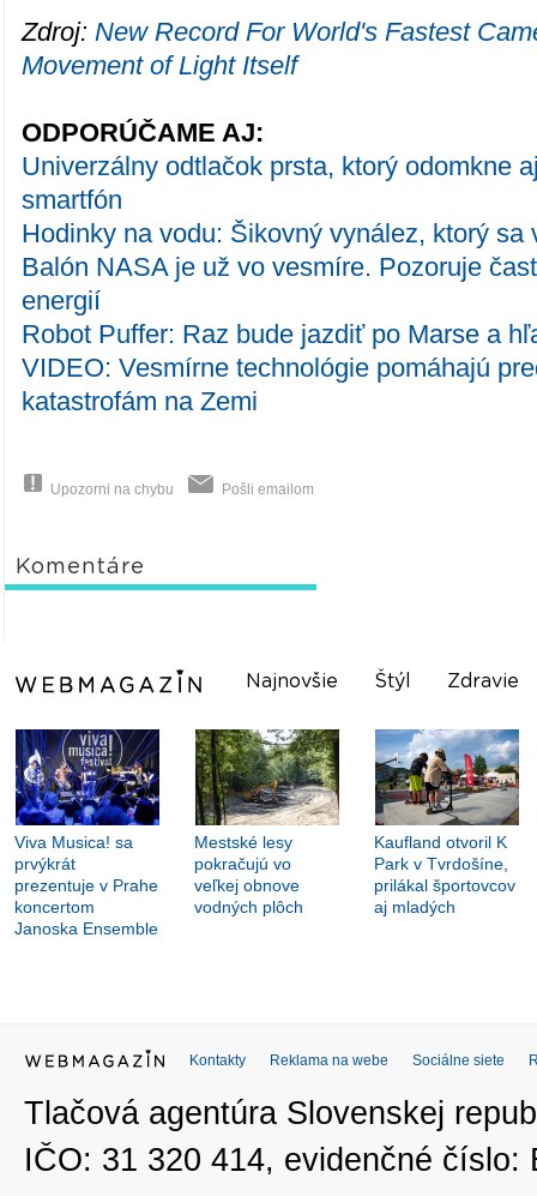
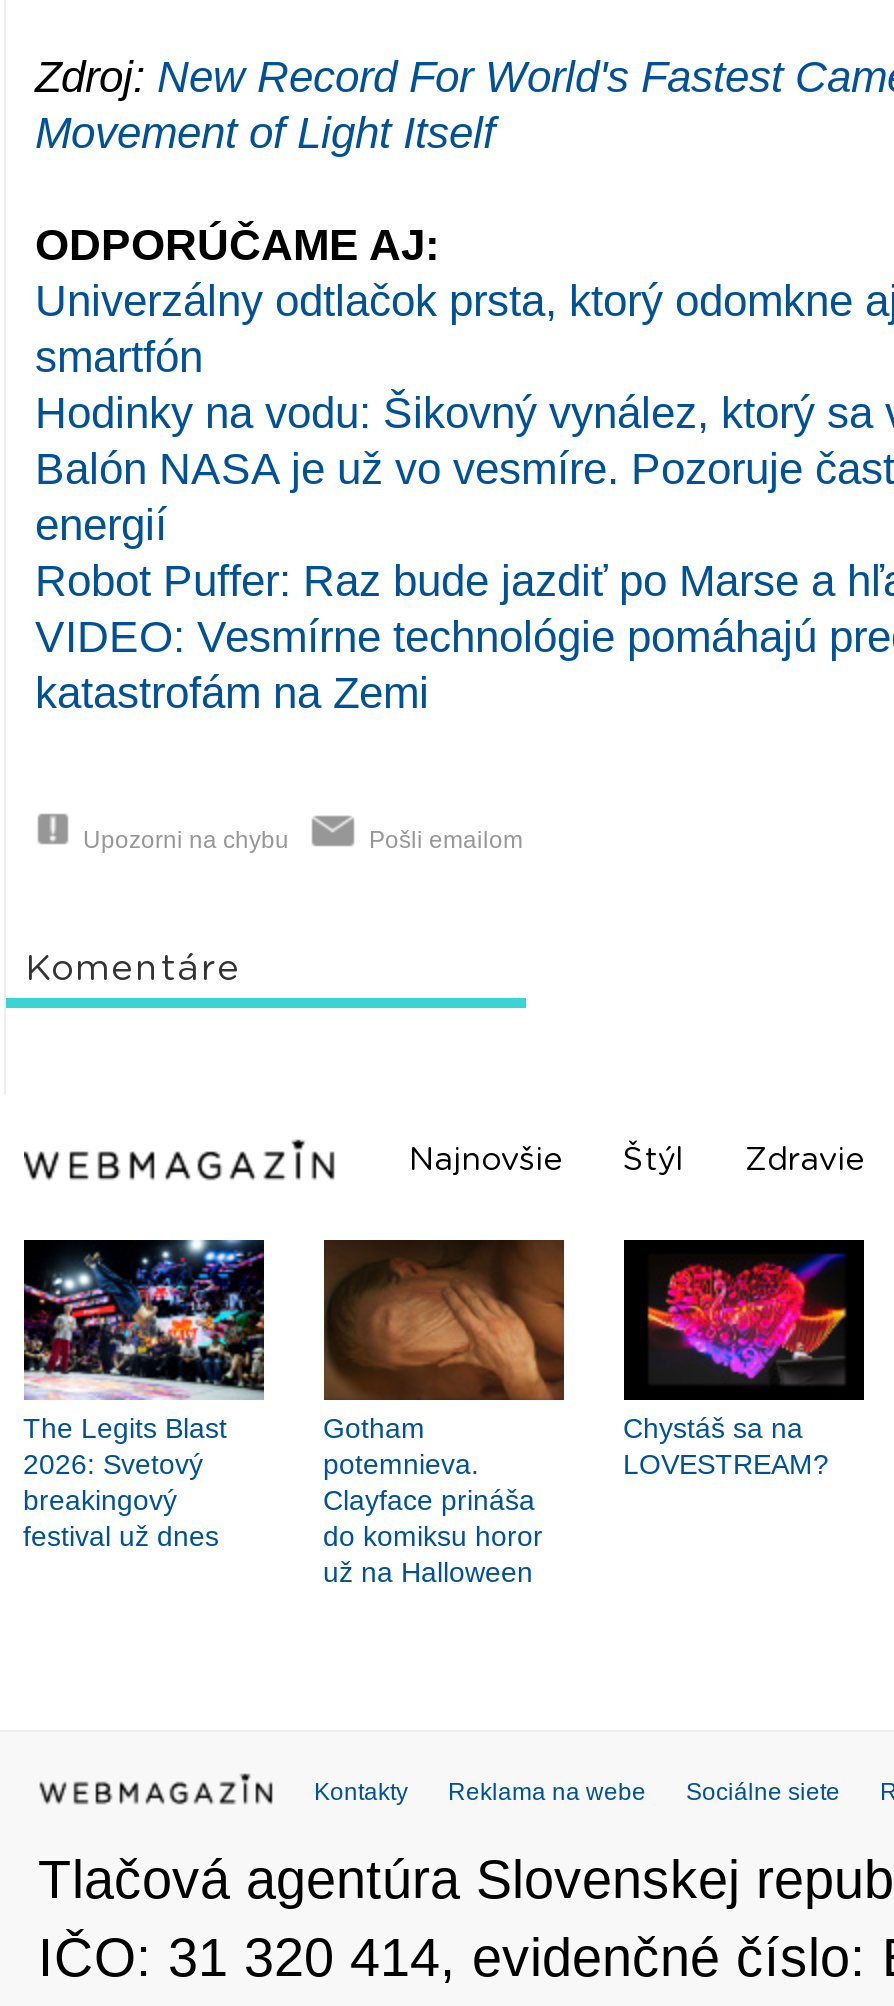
- [image]
- Viva Musica! sa
- prvýkrát
- prezentuje v Prahe
- koncertom
- Janoska Ensemble
+ [image]
+ The Legits Blast
+ 2026: Svetový
+ breakingový
+ festival už dnes

- [image]
- Mestské lesy
- pokračujú vo
- veľkej obnove
- vodných plôch
+ [image]
+ Gotham
+ potemnieva.
+ Clayface prináša
+ do komiksu horor
+ už na Halloween

- [image]
- Kaufland otvoril K
- Park v Tvrdošíne,
- prilákal športovcov
- aj mladých
+ [image]
+ Chystáš sa na
+ LOVESTREAM?
